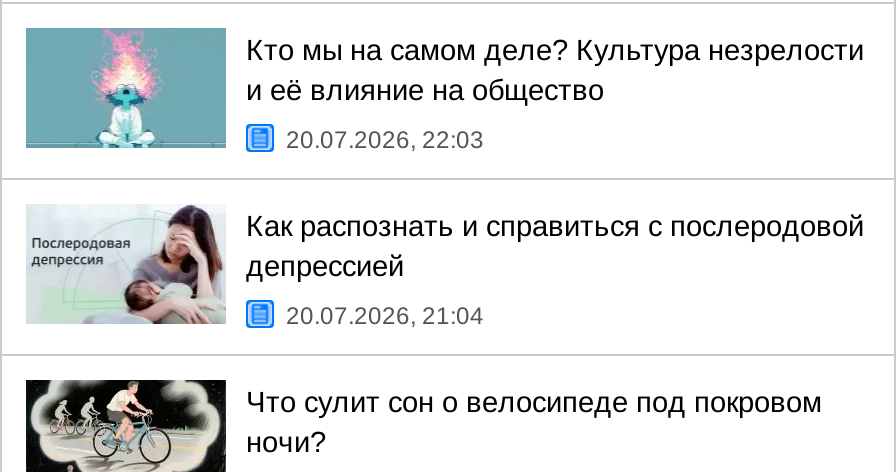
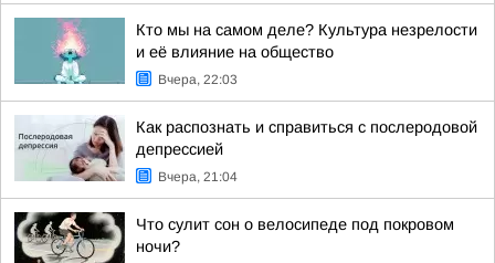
- 20.07.2026, 22:03
+ Вчера, 22:03

- 20.07.2026, 21:04
+ Вчера, 21:04
